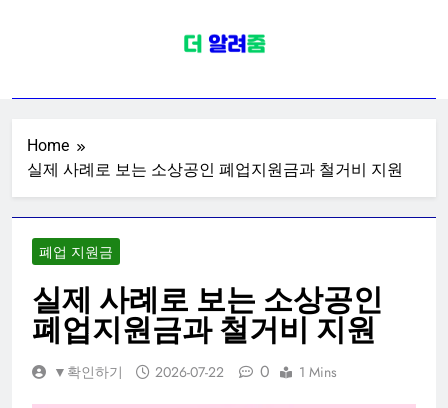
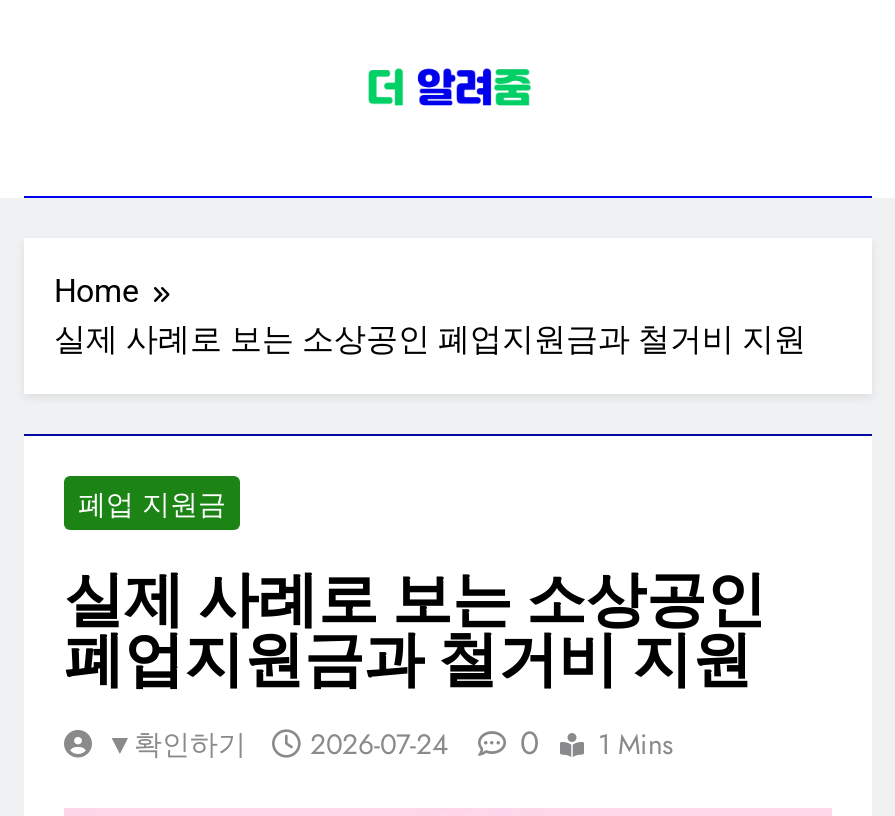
- 2026-07-22
+ 2026-07-24
